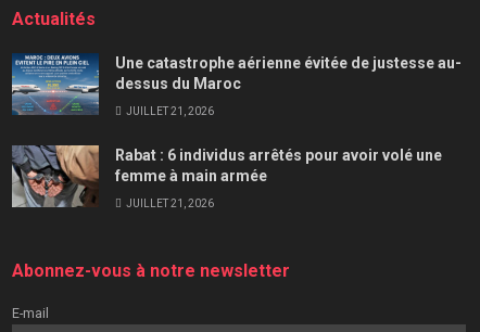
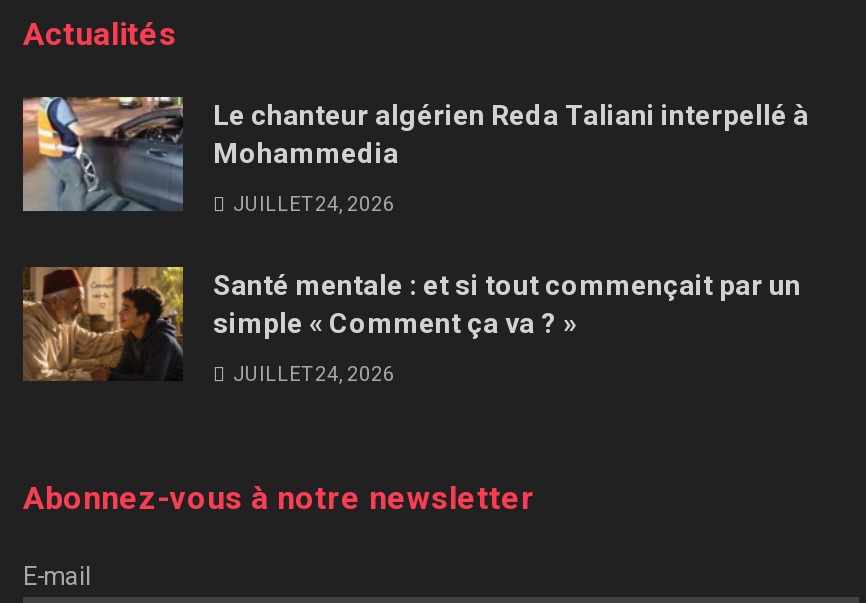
- [image]
- Une catastrophe aérienne évitée de justesse au-
- dessus du Maroc
+ [image]
+ Le chanteur algérien Reda Taliani interpellé à
+ Mohammedia

- JUILLET 21, 2026
+ JUILLET 24, 2026

- [image]
- Rabat : 6 individus arrêtés pour avoir volé une
- femme à main armée
+ [image]
+ Santé mentale : et si tout commençait par un
+ simple « Comment ça va ? »

- JUILLET 21, 2026
+ JUILLET 24, 2026
